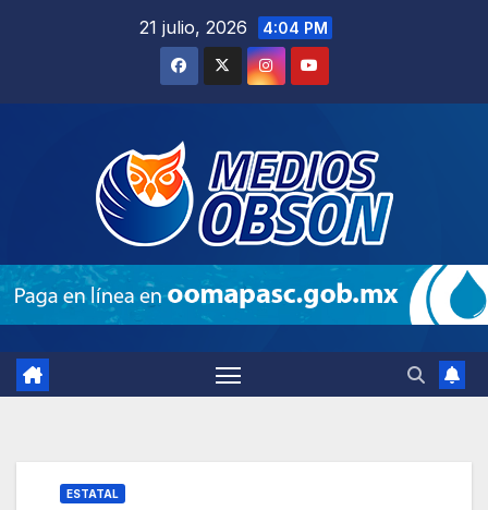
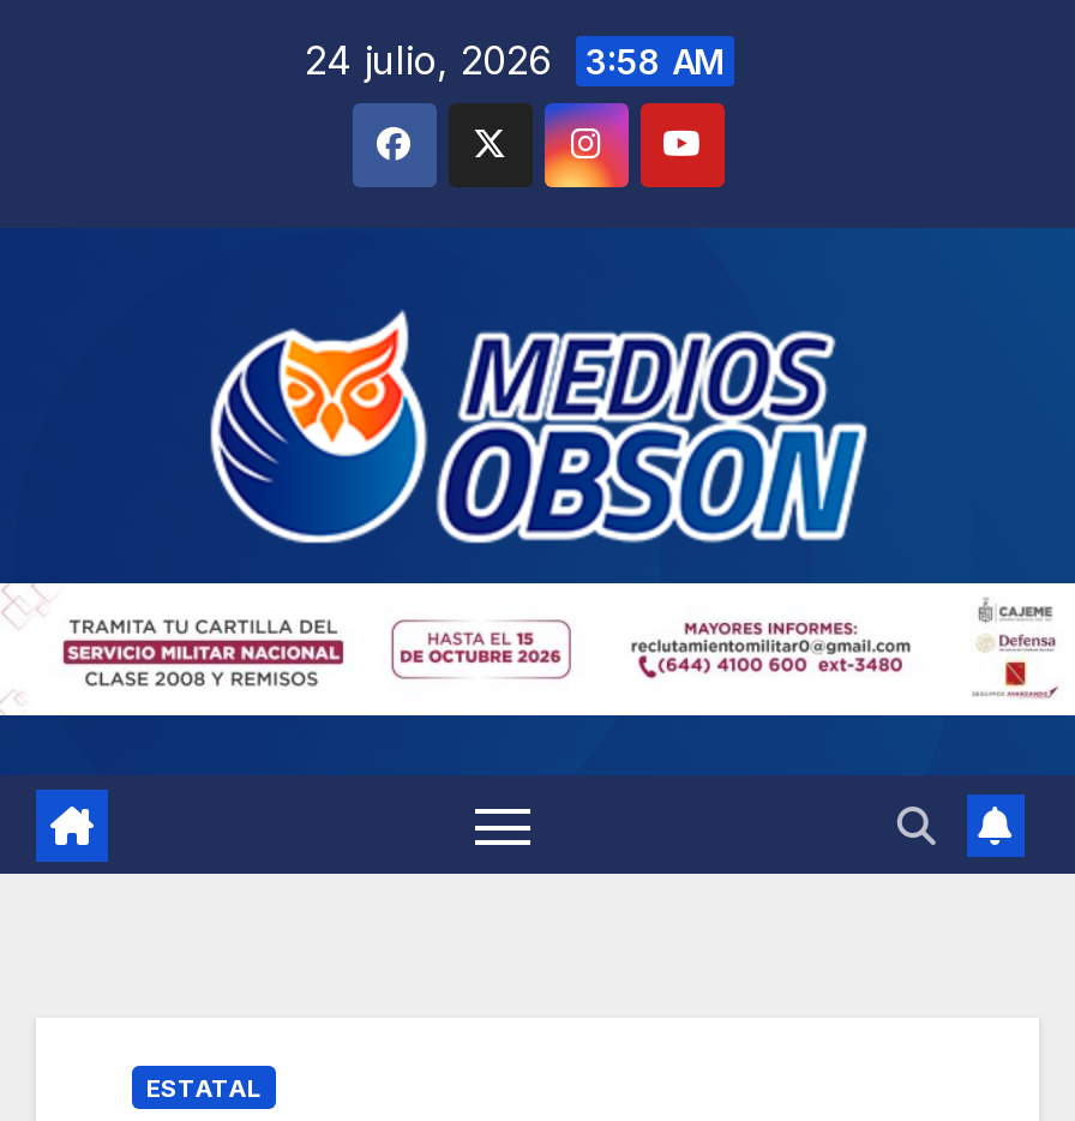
- 21 julio, 2026 4:04 PM
+ 24 julio, 2026 3:58 AM

- [image]
+ [image]
